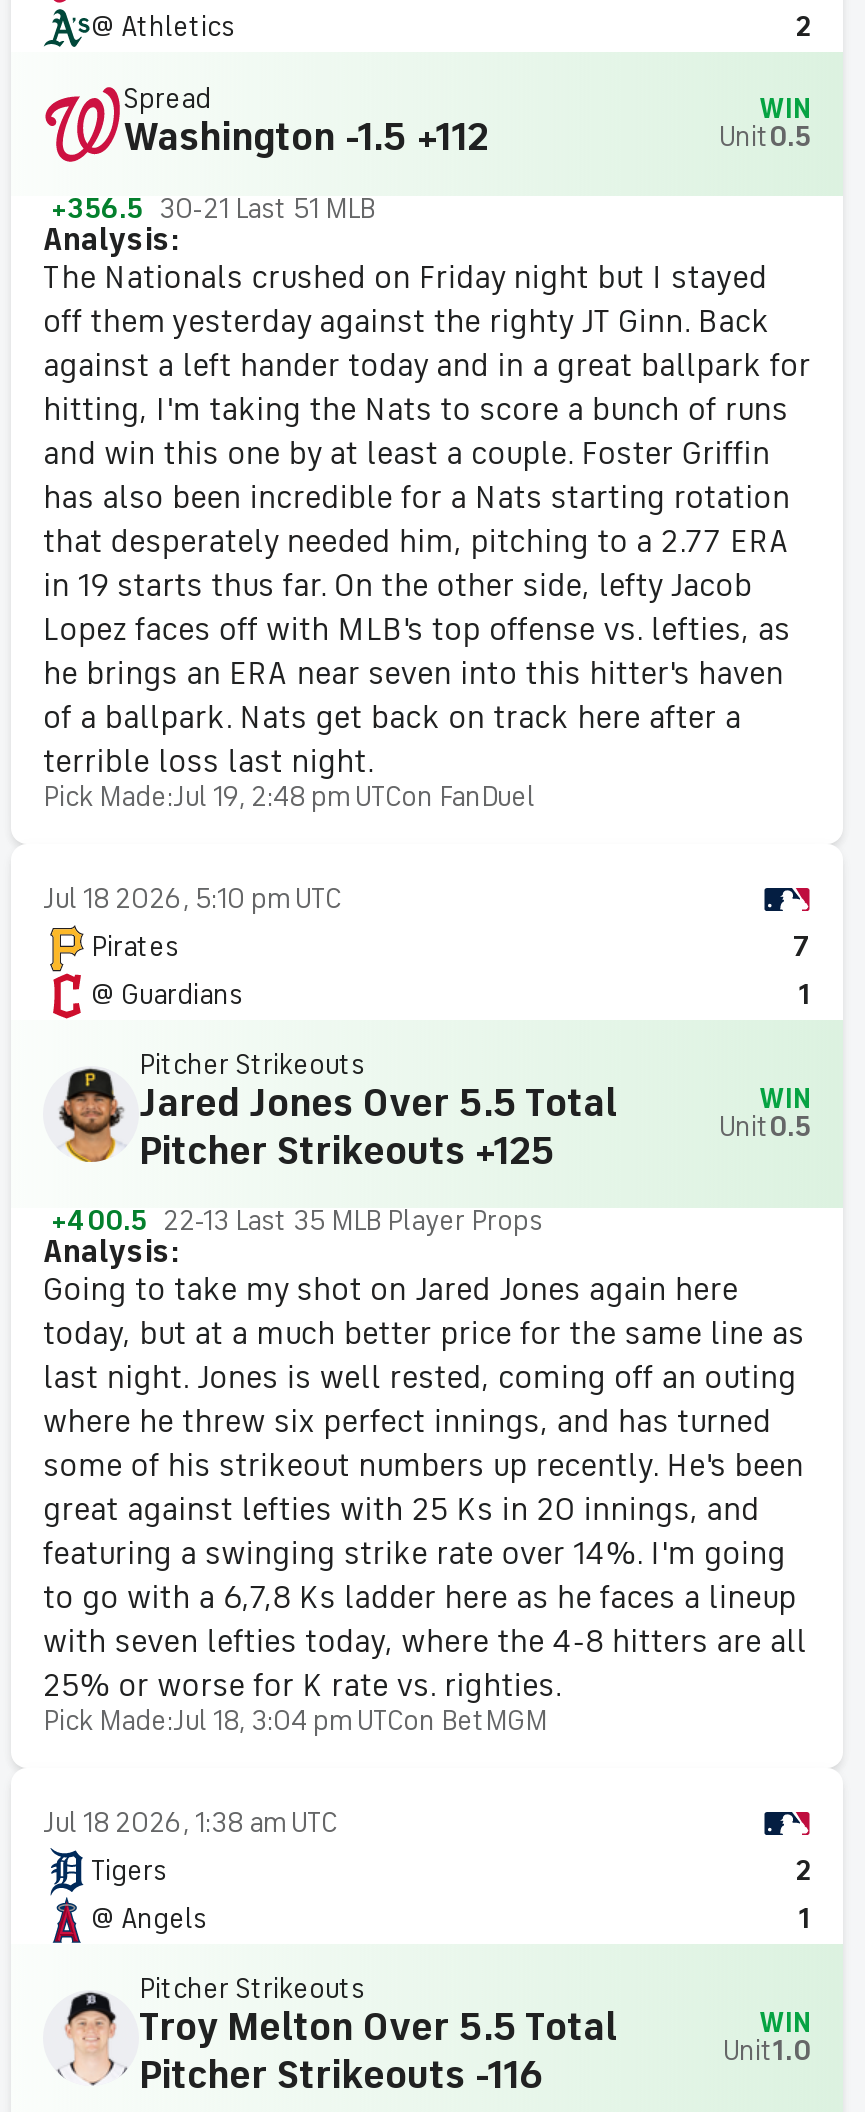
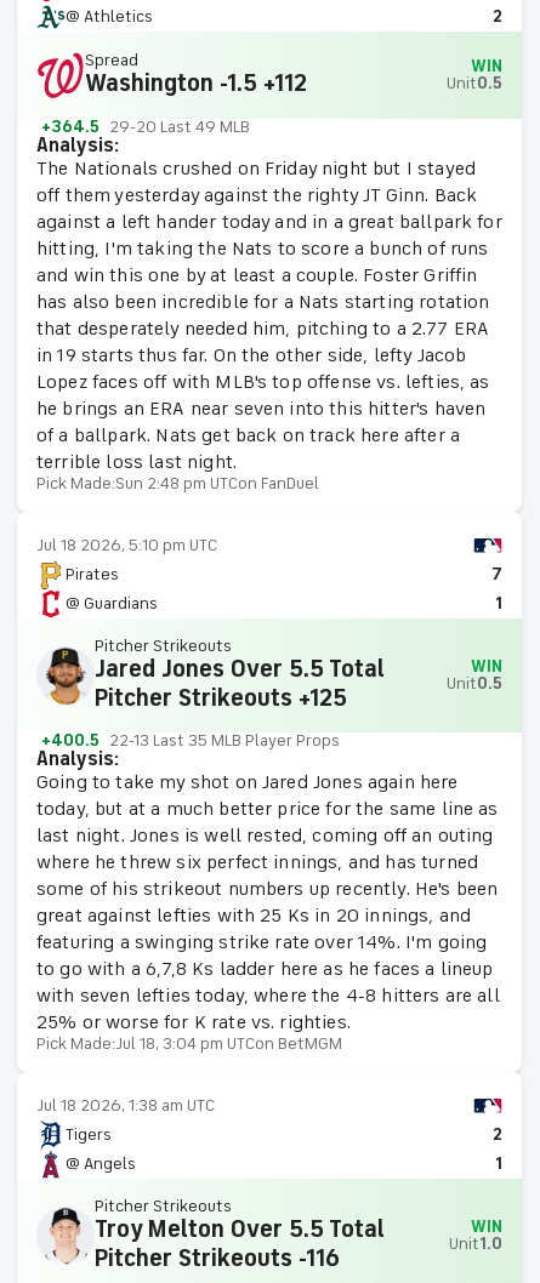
- +356.5 30-21 Last 51 MLB
+ +364.5 29-20 Last 49 MLB

- Pick Made:Jul 19, 2:48 pm UTCon FanDuel
+ Pick Made:Sun 2:48 pm UTCon FanDuel
